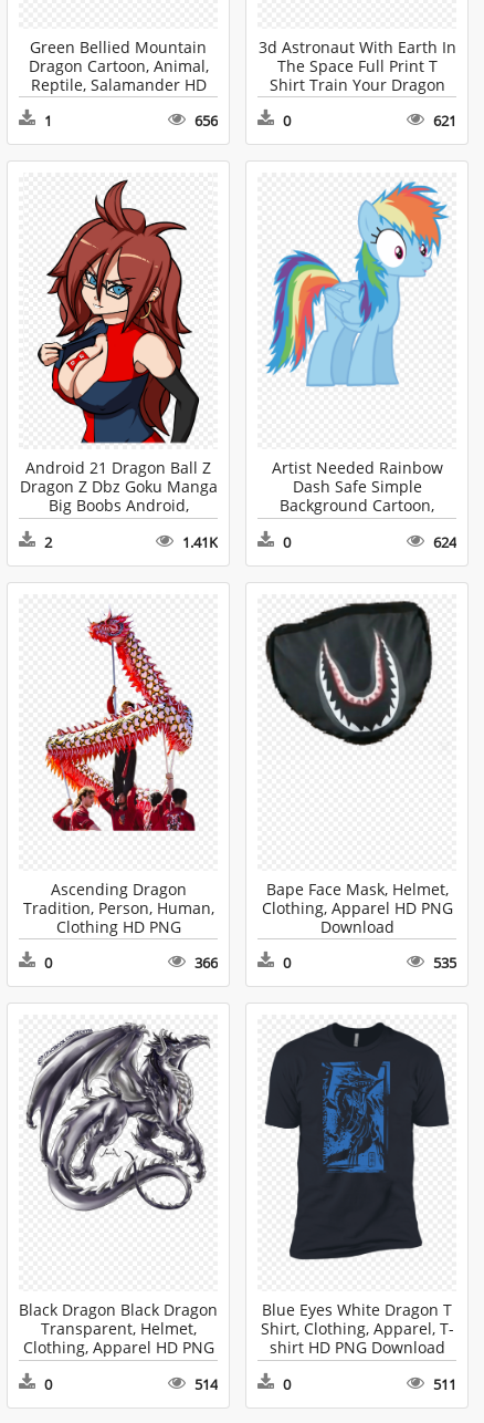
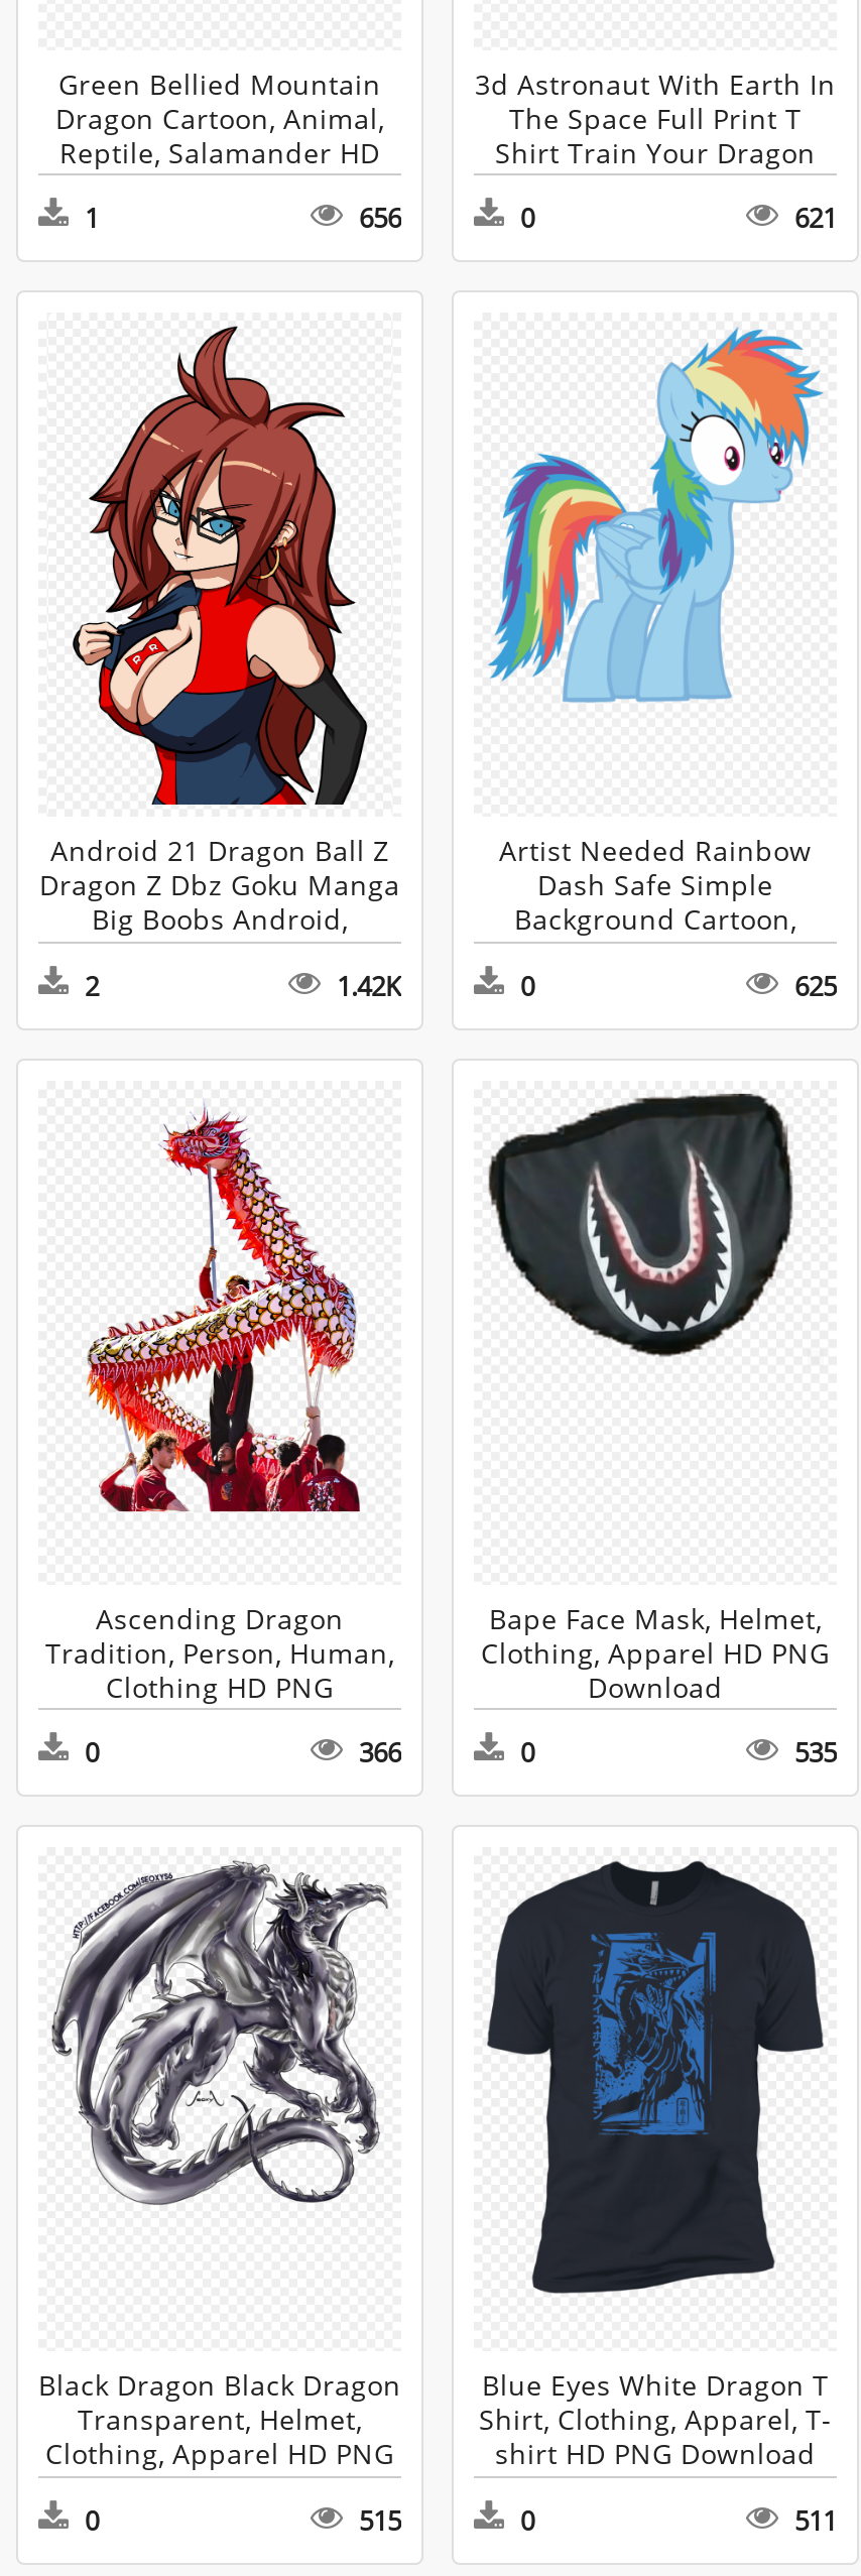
- 1.41K
+ 1.42K

- 624
+ 625

- 514
+ 515
